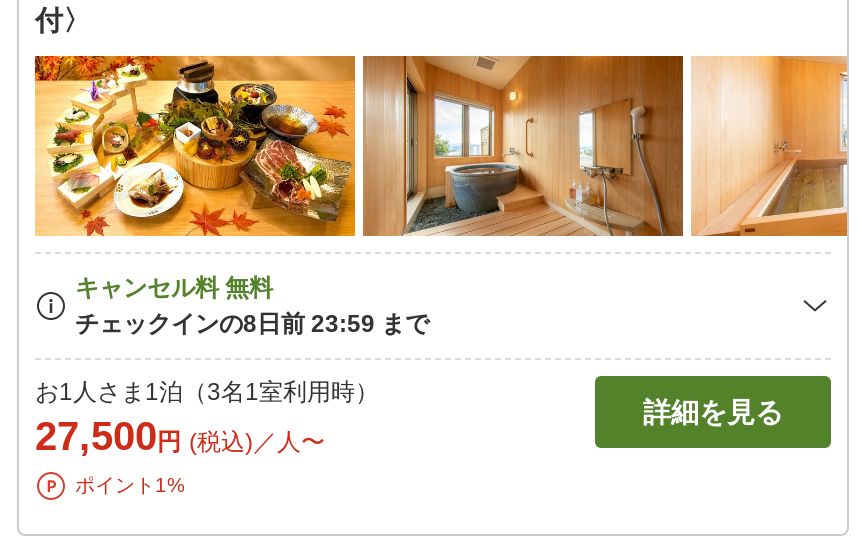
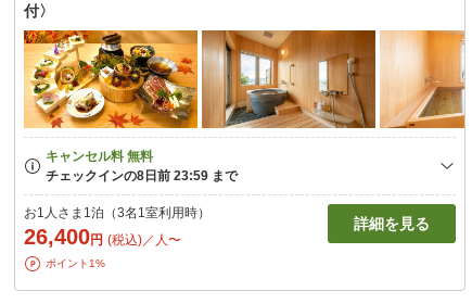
- 27,500円 (税込)／人〜
+ 26,400円 (税込)／人〜
